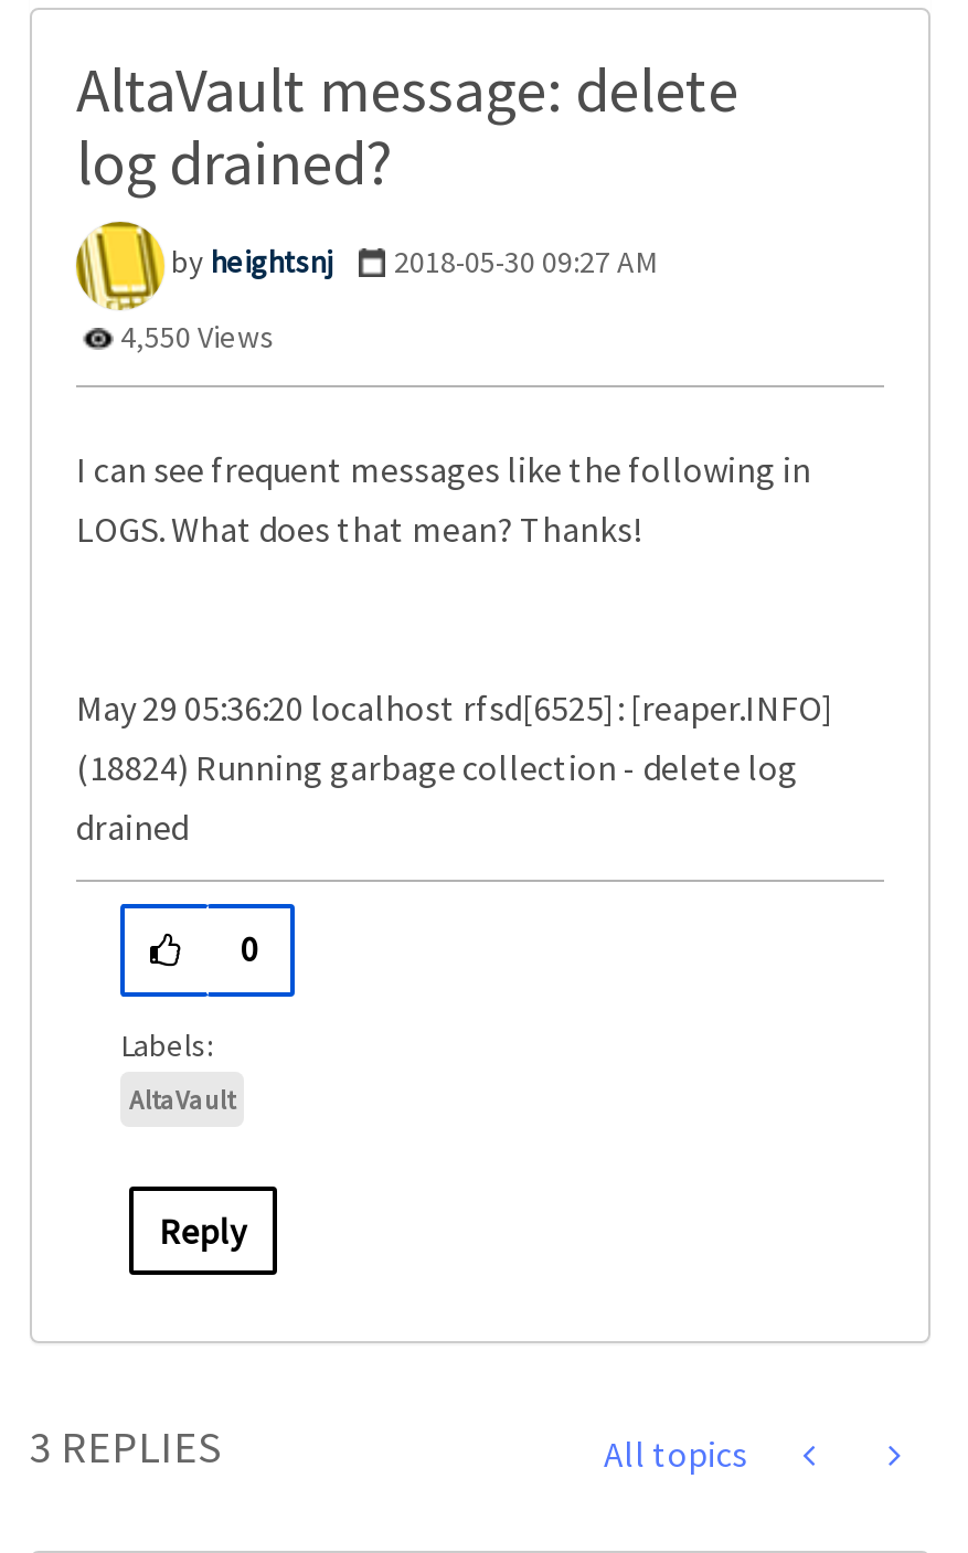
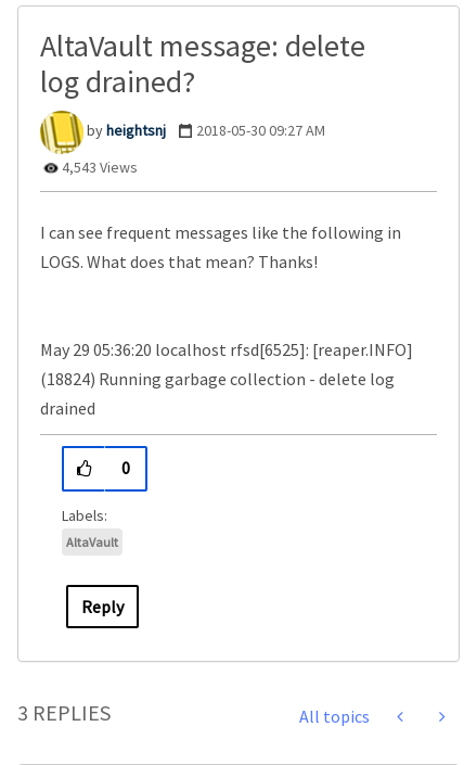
- 4,550 Views
+ 4,543 Views
